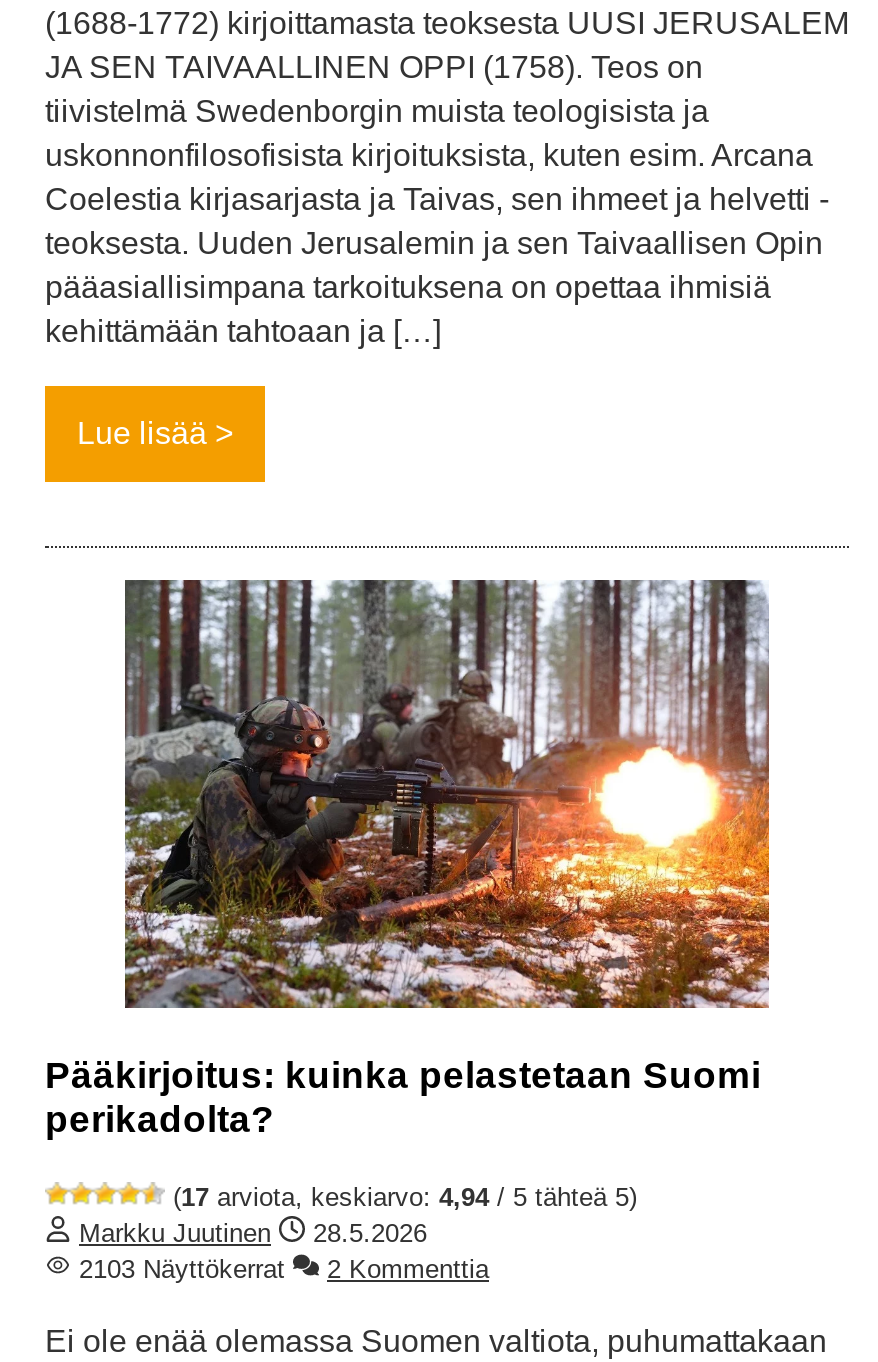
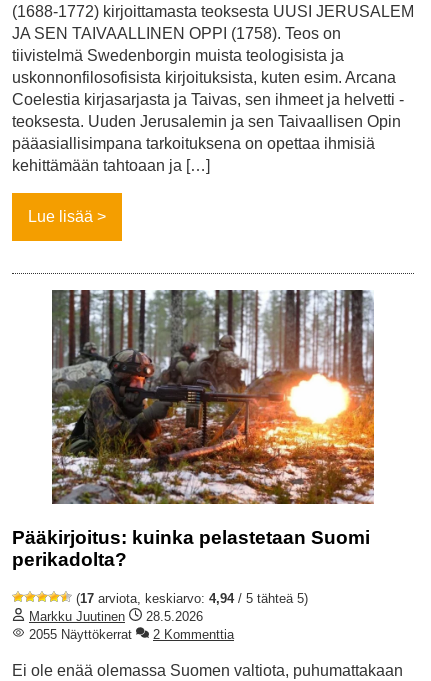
- 2103 Näyttökerrat
+ 2055 Näyttökerrat
